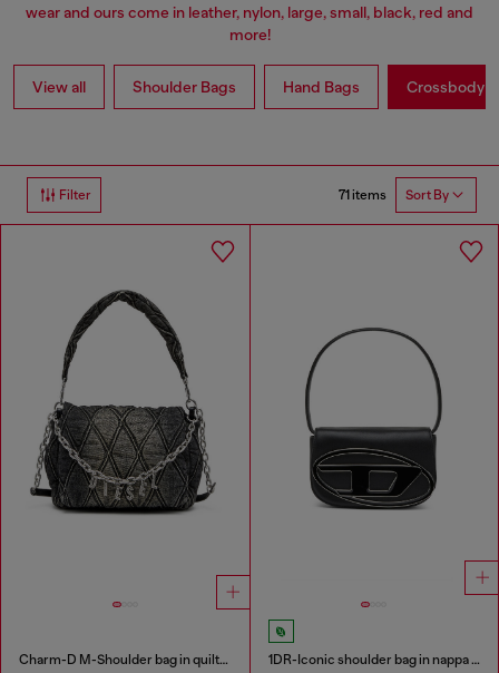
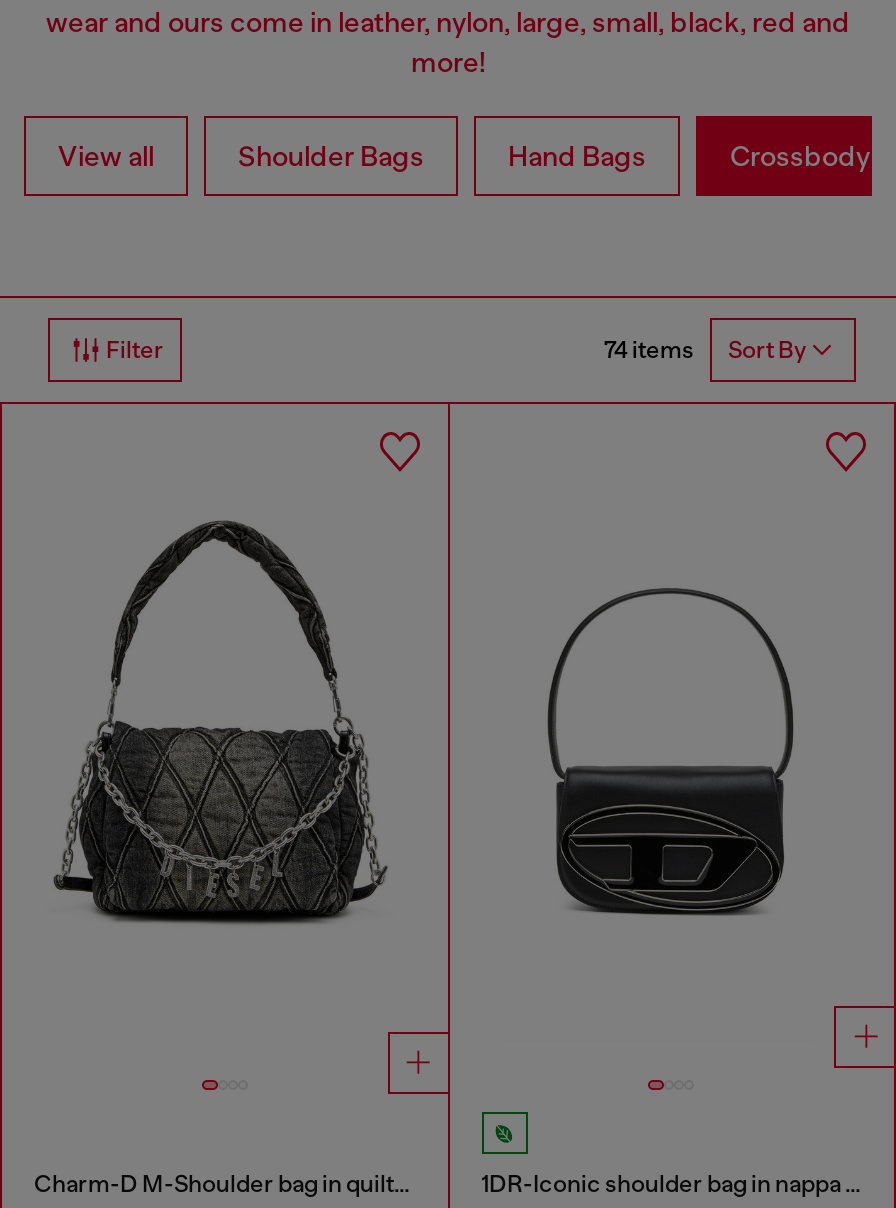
- 71 items Sort By
+ 74 items Sort By
